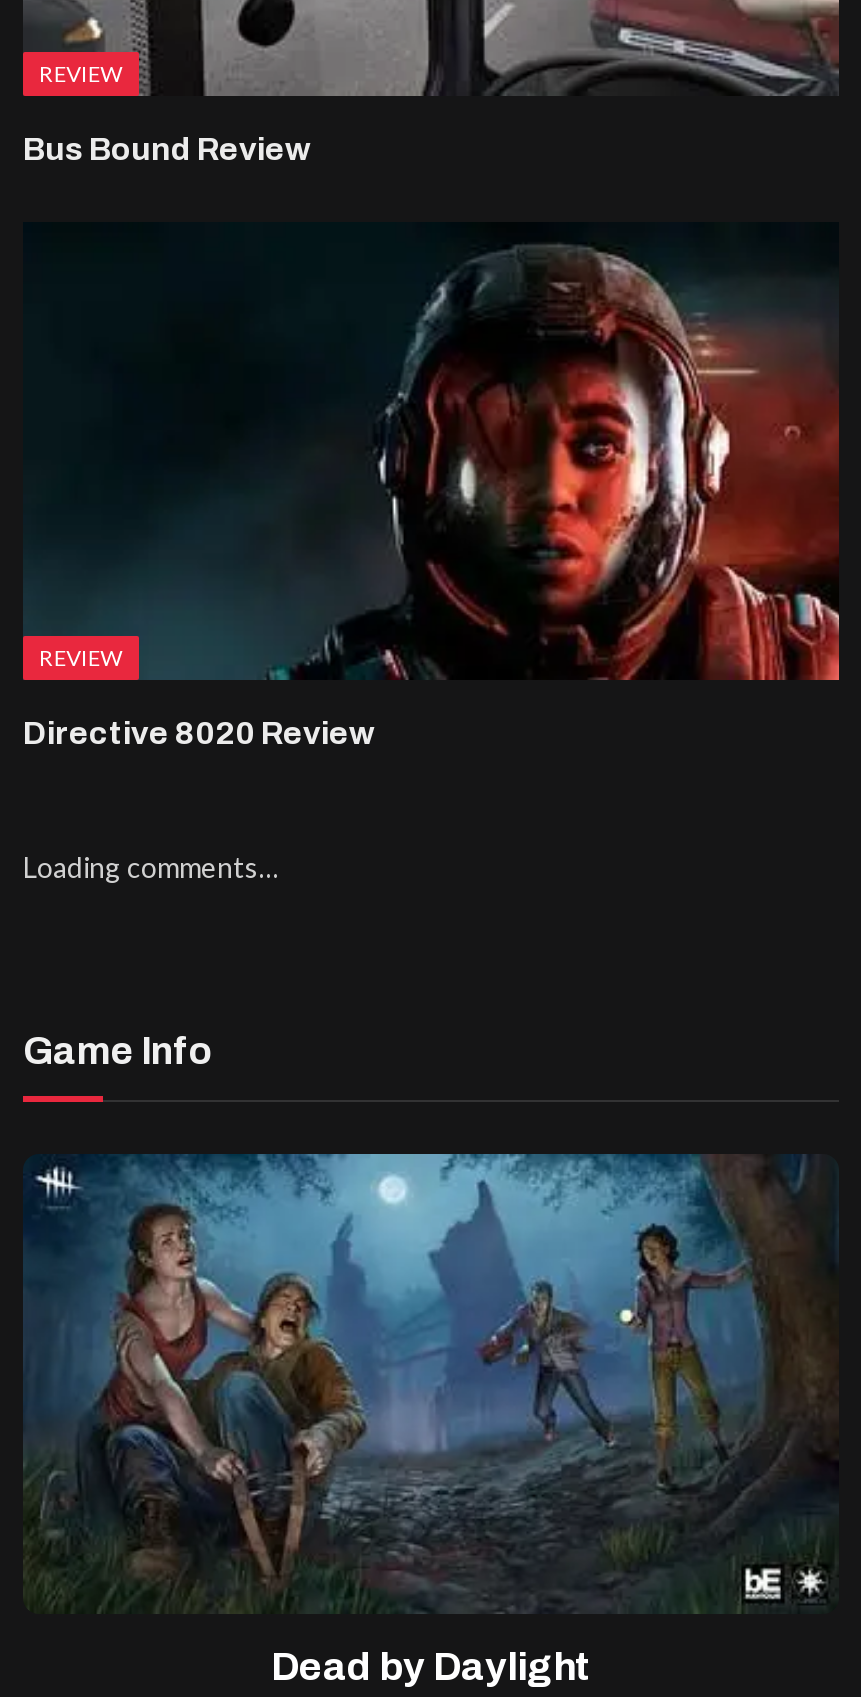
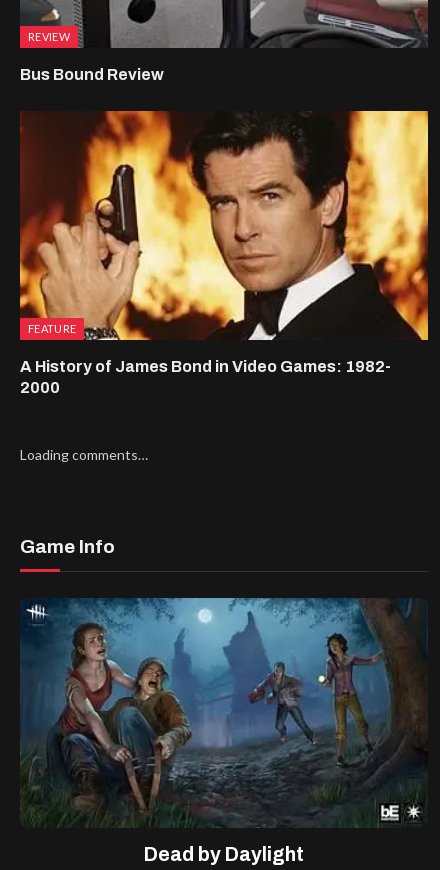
- [image]
- REVIEW
+ [image]
+ FEATURE

- Directive 8020 Review
+ A History of James Bond in Video Games: 1982-
+ 2000
